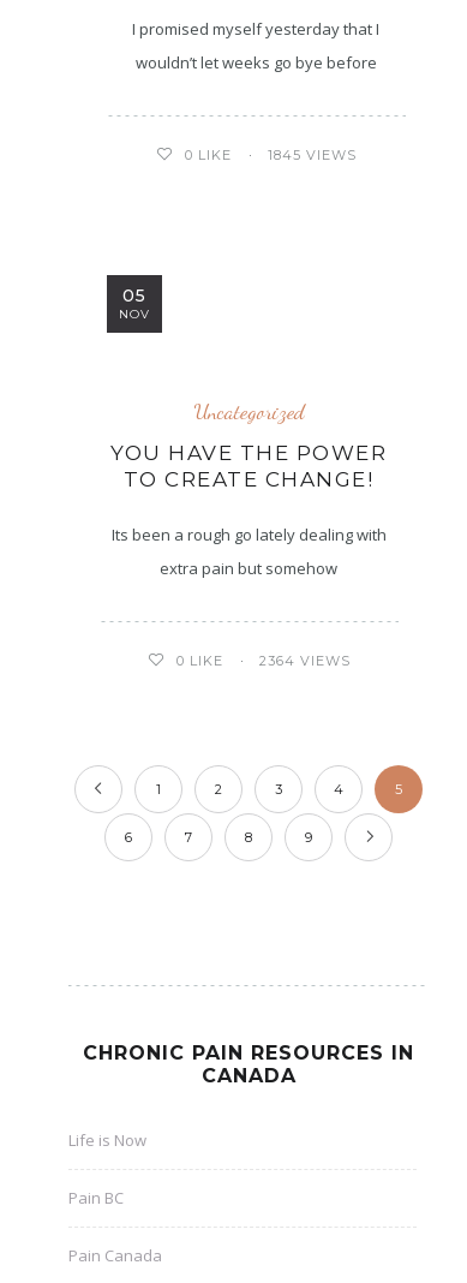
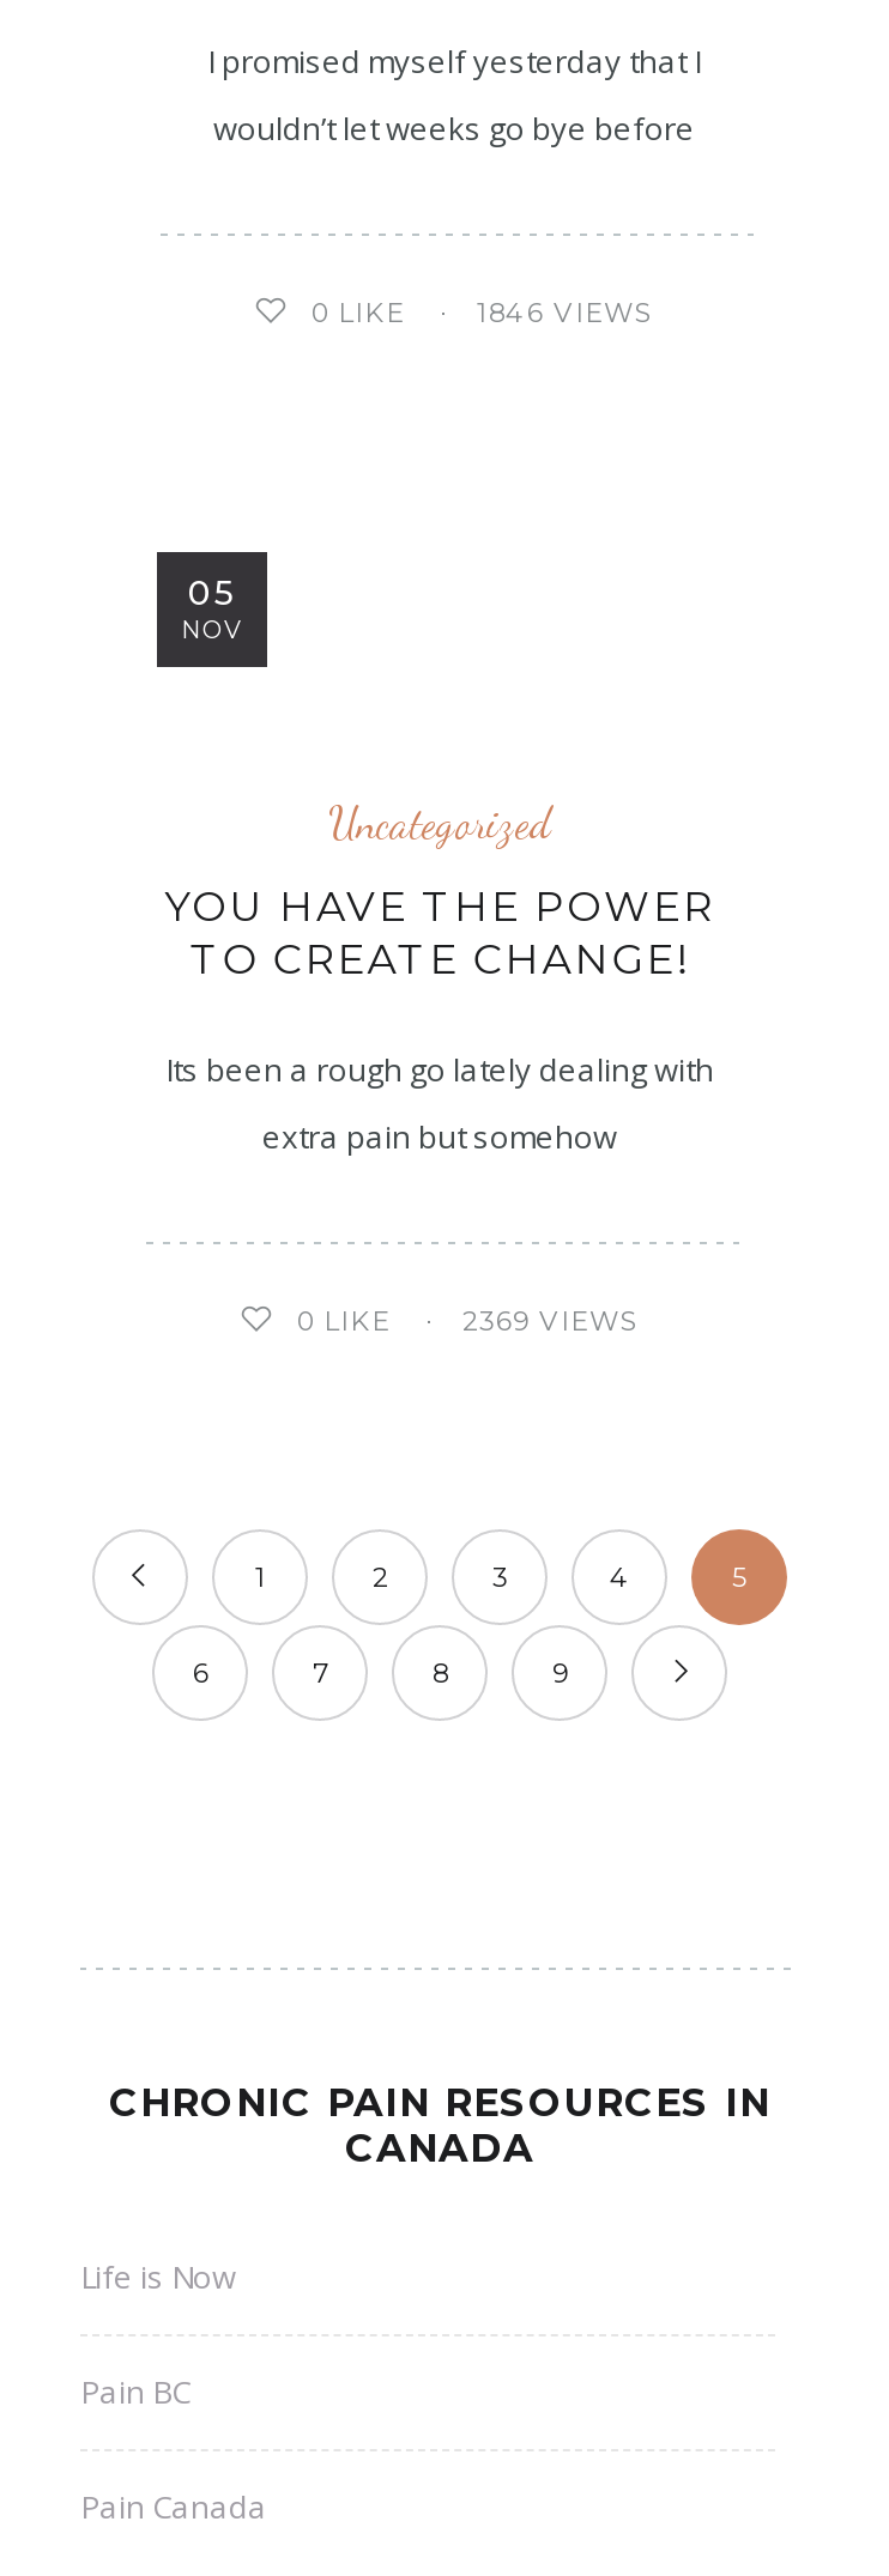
- 1845 VIEWS
+ 1846 VIEWS

- 2364 VIEWS
+ 2369 VIEWS
